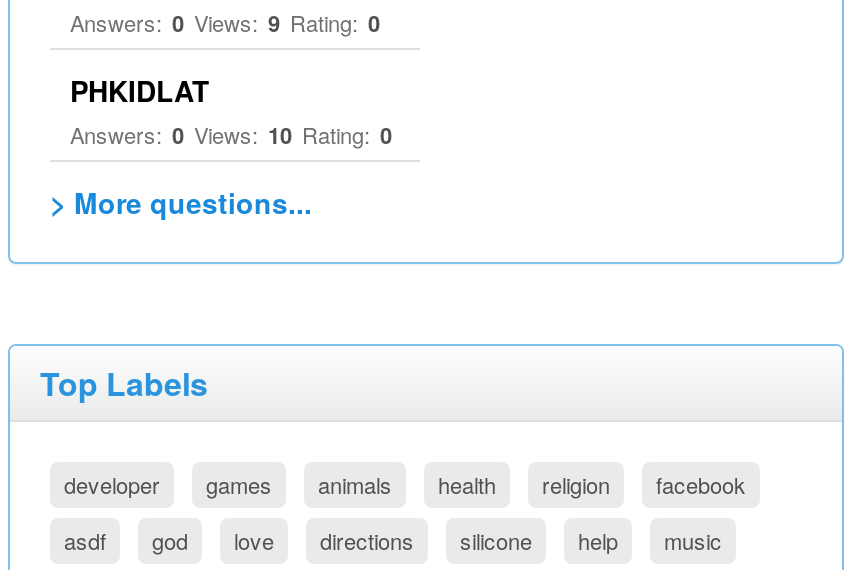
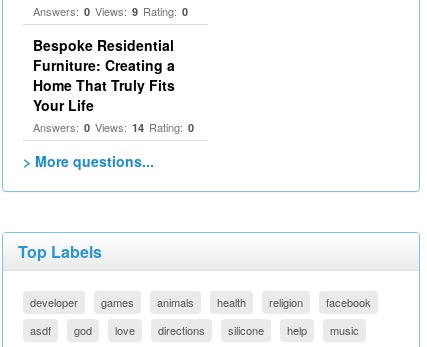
- PHKIDLAT
- Answers: 0 Views: 10 Rating: 0
+ Bespoke Residential
+ Furniture: Creating a
+ Home That Truly Fits
+ Your Life
+ Answers: 0 Views: 14 Rating: 0
